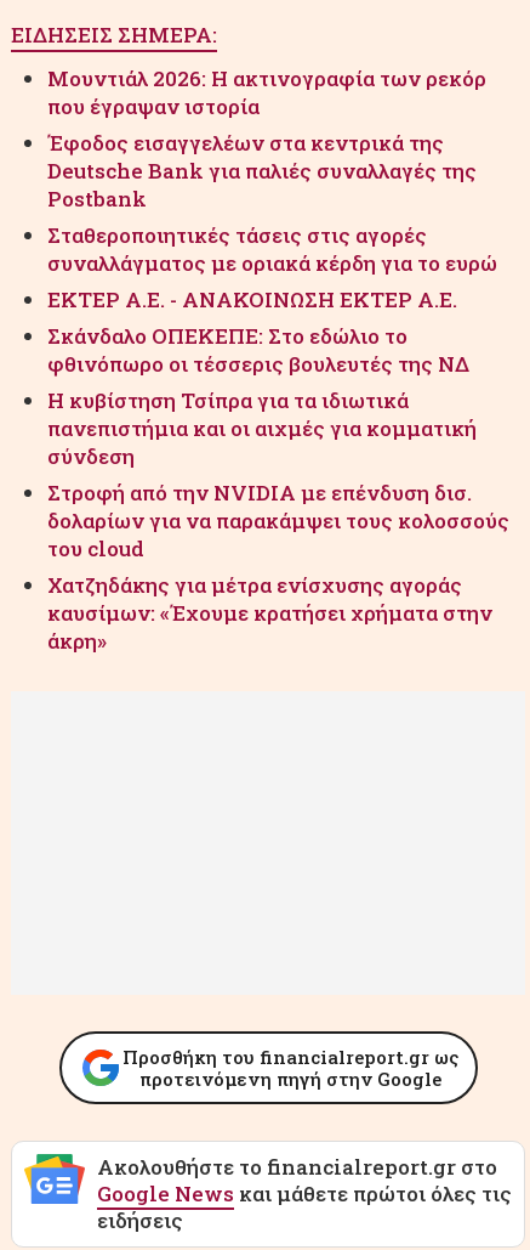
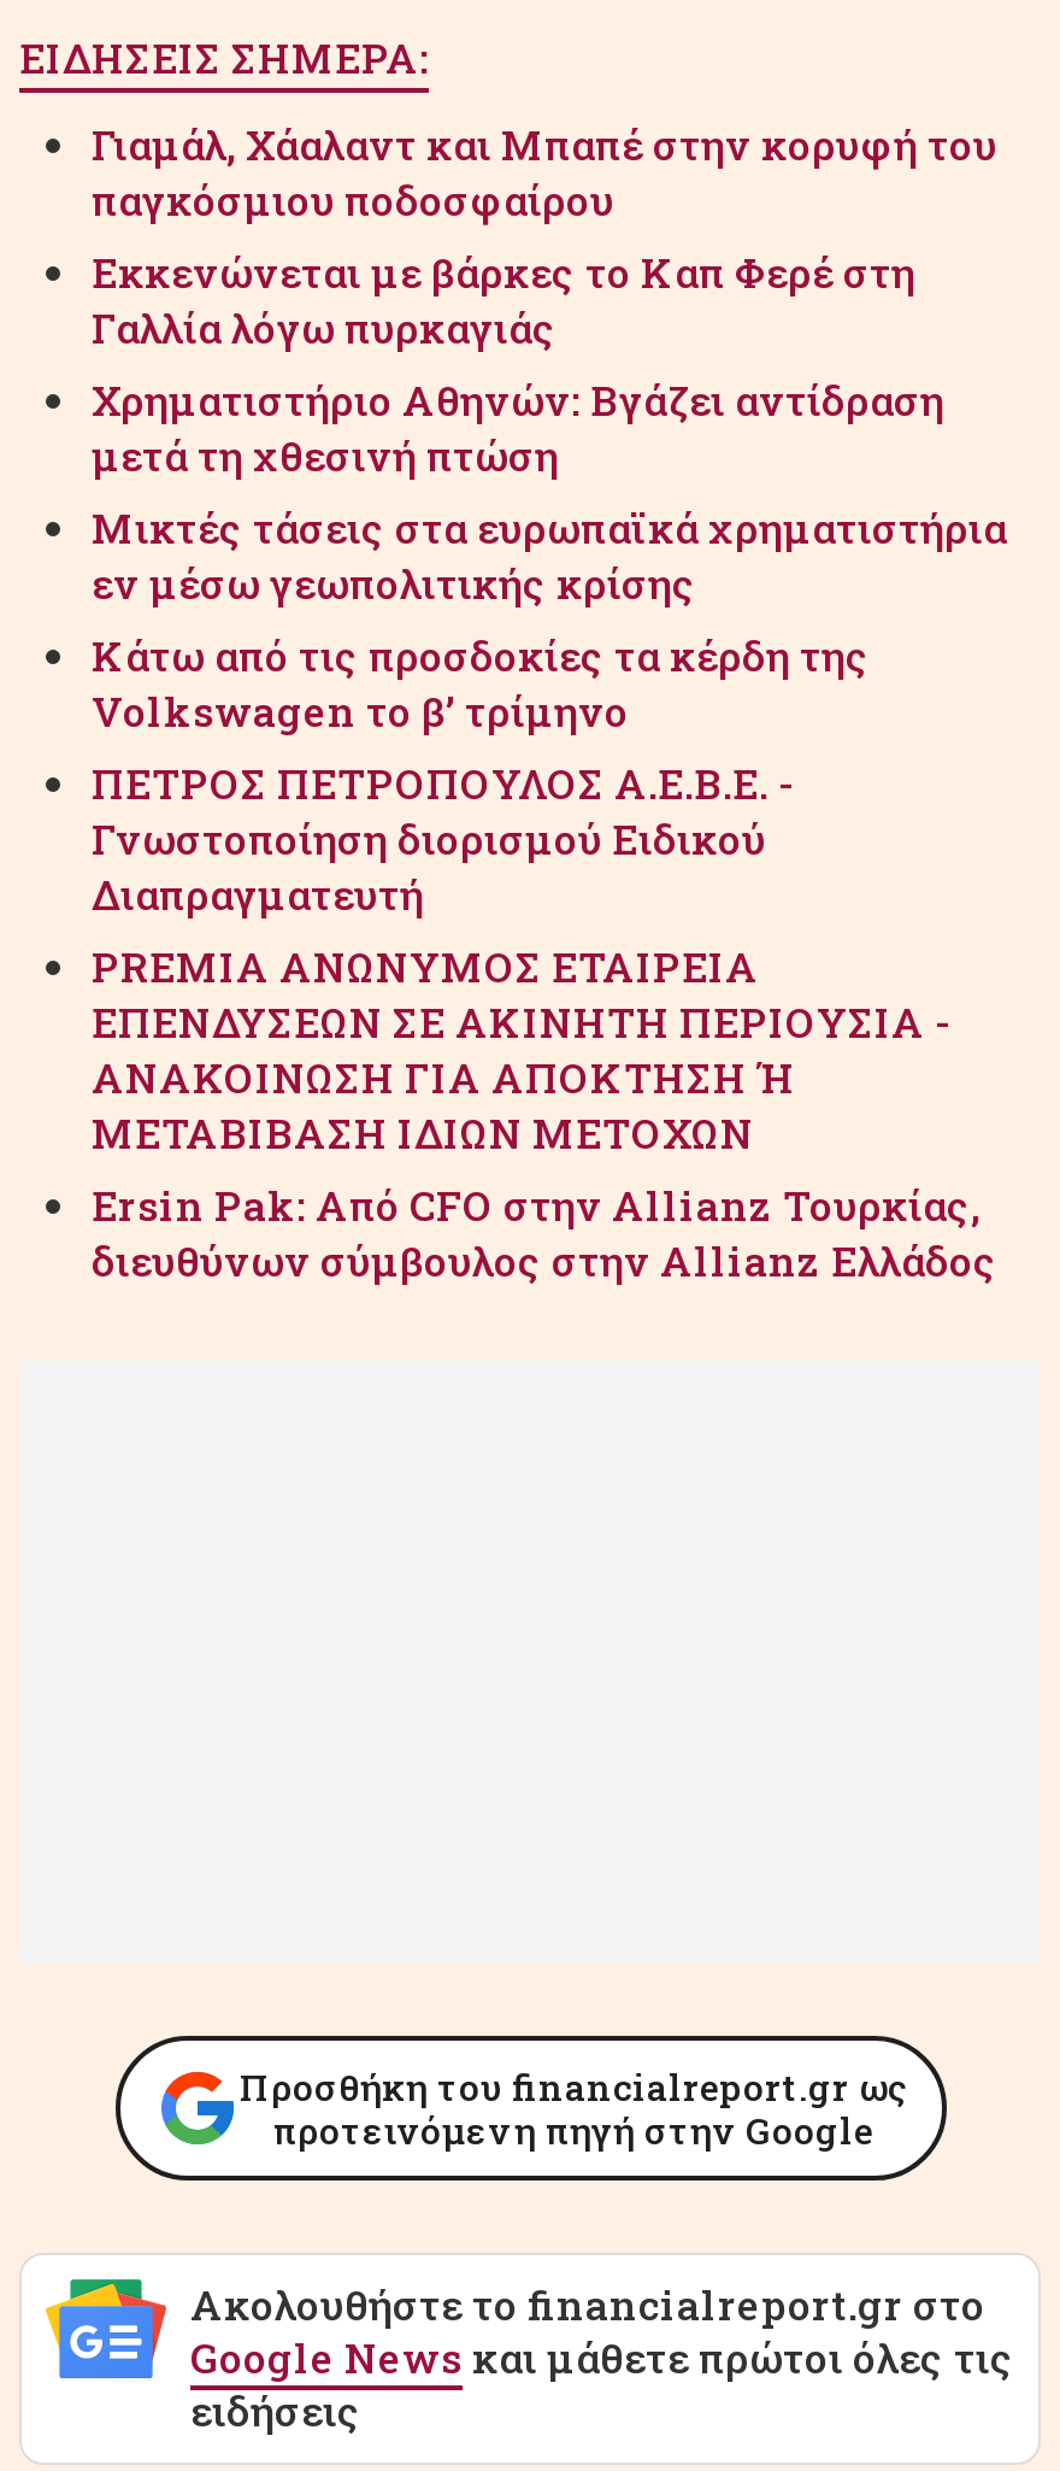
- Μουντιάλ 2026: Η ακτινογραφία των ρεκόρ
- που έγραψαν ιστορία
- Έφοδος εισαγγελέων στα κεντρικά της
- Deutsche Bank για παλιές συναλλαγές της
- Postbank
- Σταθεροποιητικές τάσεις στις αγορές
- συναλλάγματος με οριακά κέρδη για το ευρώ
- ΕΚΤΕΡ Α.Ε. - ΑΝΑΚΟΙΝΩΣΗ ΕΚΤΕΡ Α.Ε.
- Σκάνδαλο ΟΠΕΚΕΠΕ: Στο εδώλιο το
- φθινόπωρο οι τέσσερις βουλευτές της ΝΔ
- Η κυβίστηση Τσίπρα για τα ιδιωτικά
- πανεπιστήμια και οι αιχμές για κομματική
- σύνδεση
- Στροφή από την NVIDIA με επένδυση δισ.
- δολαρίων για να παρακάμψει τους κολοσσούς
- του cloud
- Χατζηδάκης για μέτρα ενίσχυσης αγοράς
- καυσίμων: «Έχουμε κρατήσει χρήματα στην
- άκρη»
+ Γιαμάλ, Χάαλαντ και Μπαπέ στην κορυφή του
+ παγκόσμιου ποδοσφαίρου
+ Εκκενώνεται με βάρκες το Καπ Φερέ στη
+ Γαλλία λόγω πυρκαγιάς
+ Χρηματιστήριο Αθηνών: Βγάζει αντίδραση
+ μετά τη χθεσινή πτώση
+ Μικτές τάσεις στα ευρωπαϊκά χρηματιστήρια
+ εν μέσω γεωπολιτικής κρίσης
+ Κάτω από τις προσδοκίες τα κέρδη της
+ Volkswagen το β’ τρίμηνο
+ ΠΕΤΡΟΣ ΠΕΤΡΟΠΟΥΛΟΣ Α.Ε.Β.Ε. -
+ Γνωστοποίηση διορισμού Ειδικού
+ Διαπραγματευτή
+ PREMIA ΑΝΩΝΥΜΟΣ ΕΤΑΙΡΕΙΑ
+ ΕΠΕΝΔΥΣΕΩΝ ΣΕ ΑΚΙΝΗΤΗ ΠΕΡΙΟΥΣΙΑ -
+ ΑΝΑΚΟΙΝΩΣΗ ΓΙΑ ΑΠΟΚΤΗΣΗ Ή
+ ΜΕΤΑΒΙΒΑΣΗ ΙΔΙΩΝ ΜΕΤΟΧΩΝ
+ Ersin Pak: Από CFO στην Allianz Τουρκίας,
+ διευθύνων σύμβουλος στην Allianz Ελλάδος
